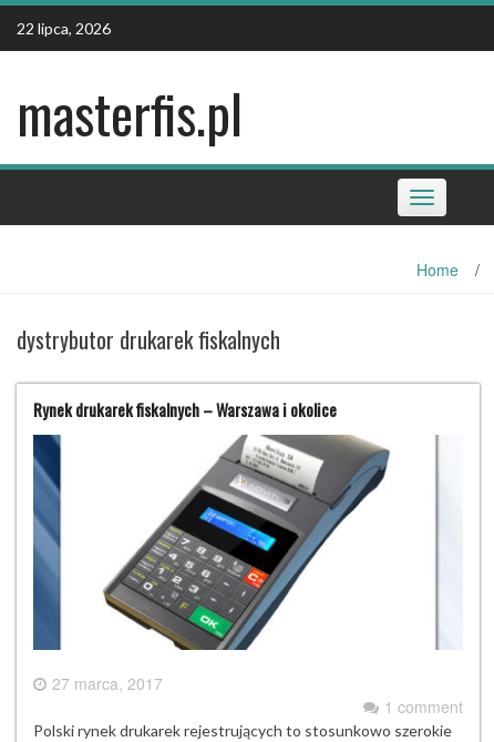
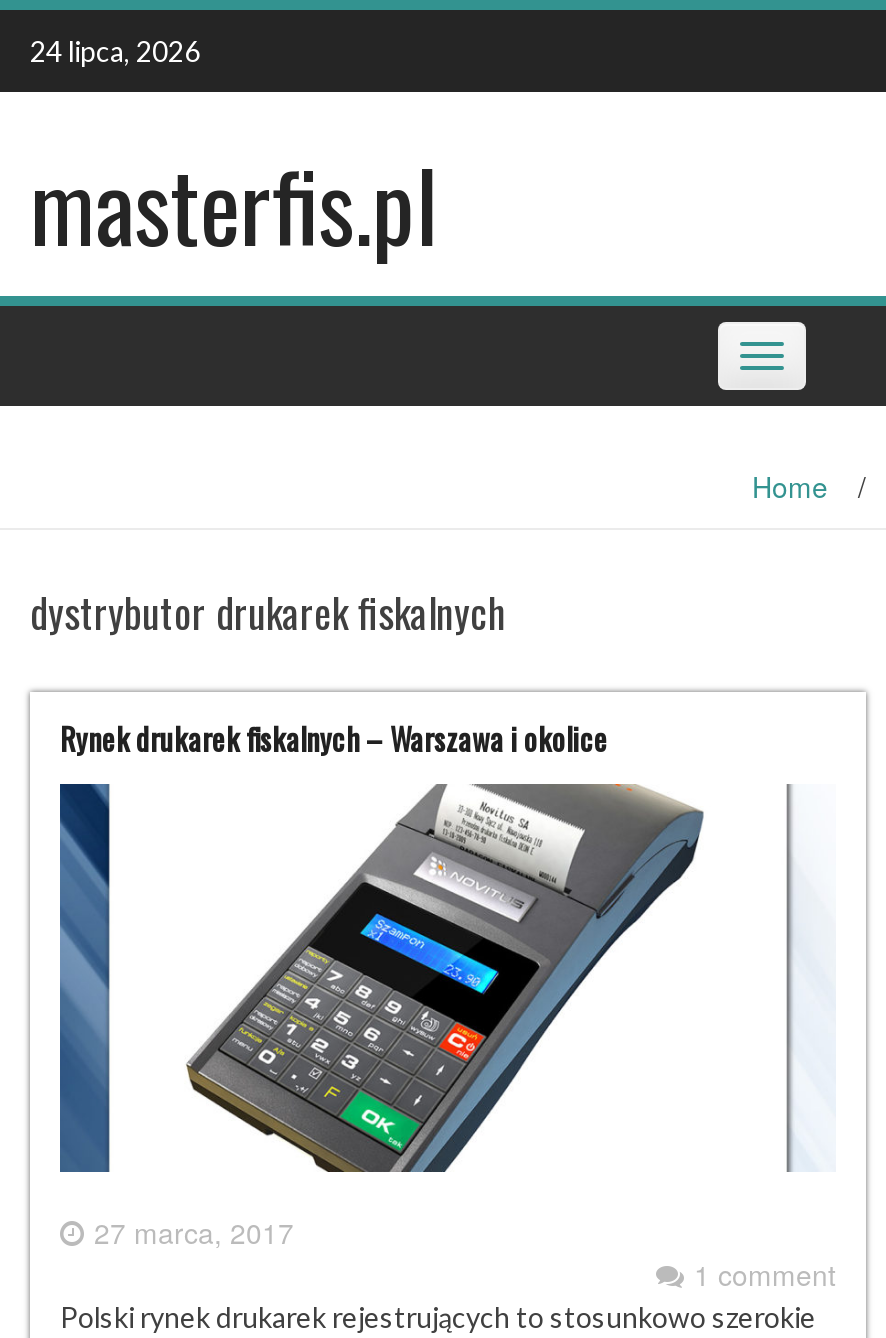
- 22 lipca, 2026
+ 24 lipca, 2026
